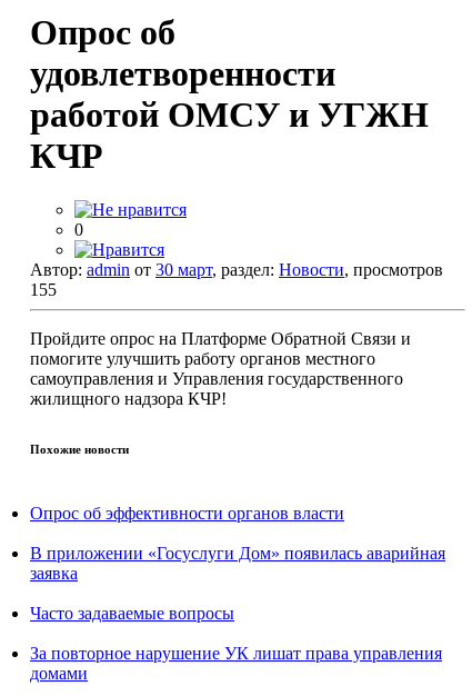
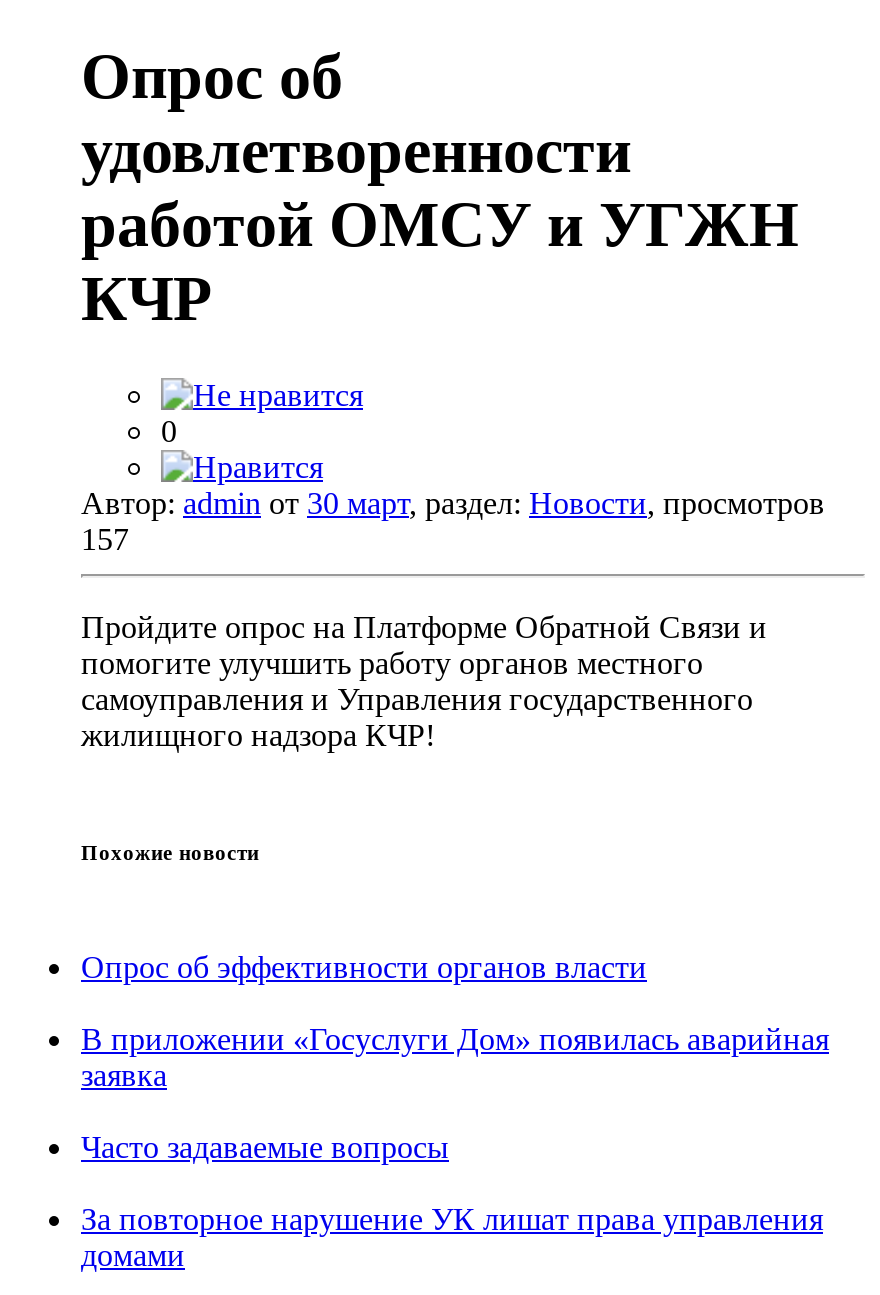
- 155
+ 157
